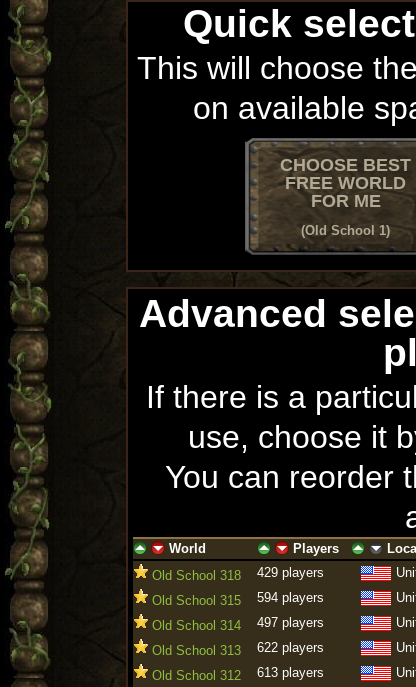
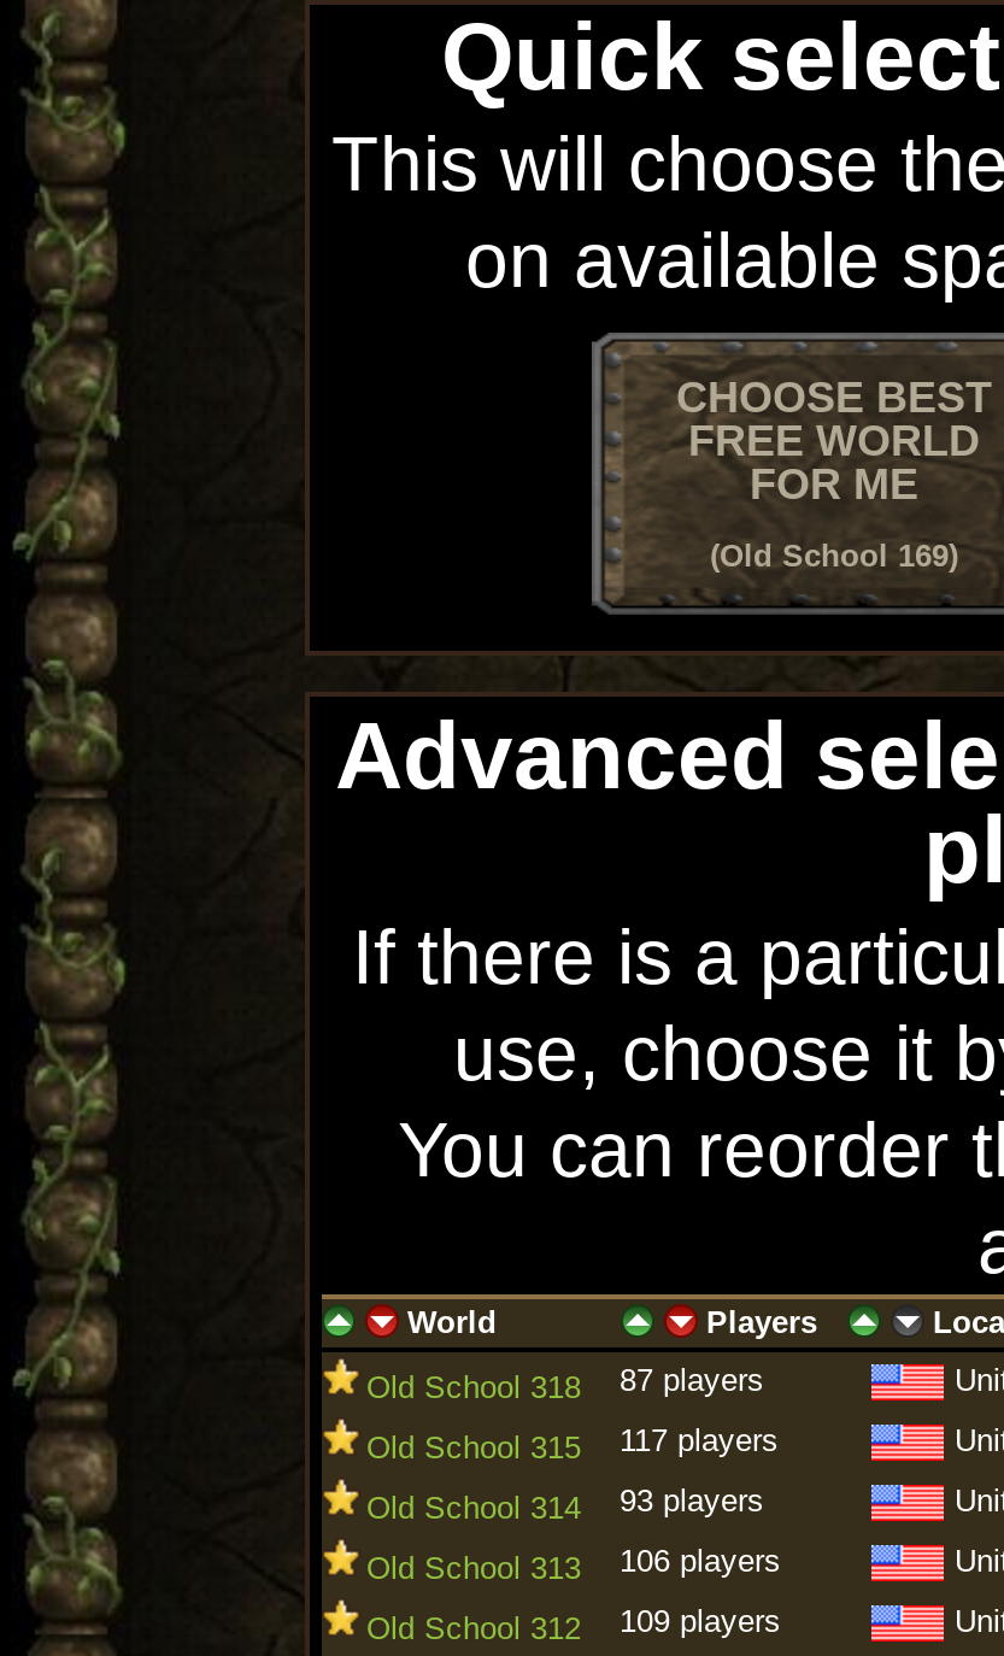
- (Old School 1)
+ (Old School 169)

- Old School 318 429 players
+ Old School 318 87 players

- Old School 315 594 players
+ Old School 315 117 players

- Old School 314 497 players
+ Old School 314 93 players

- Old School 313 622 players
+ Old School 313 106 players

- Old School 312 613 players
+ Old School 312 109 players
